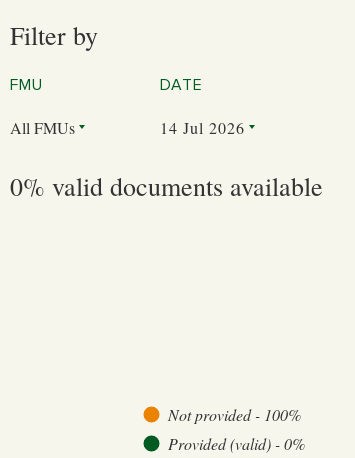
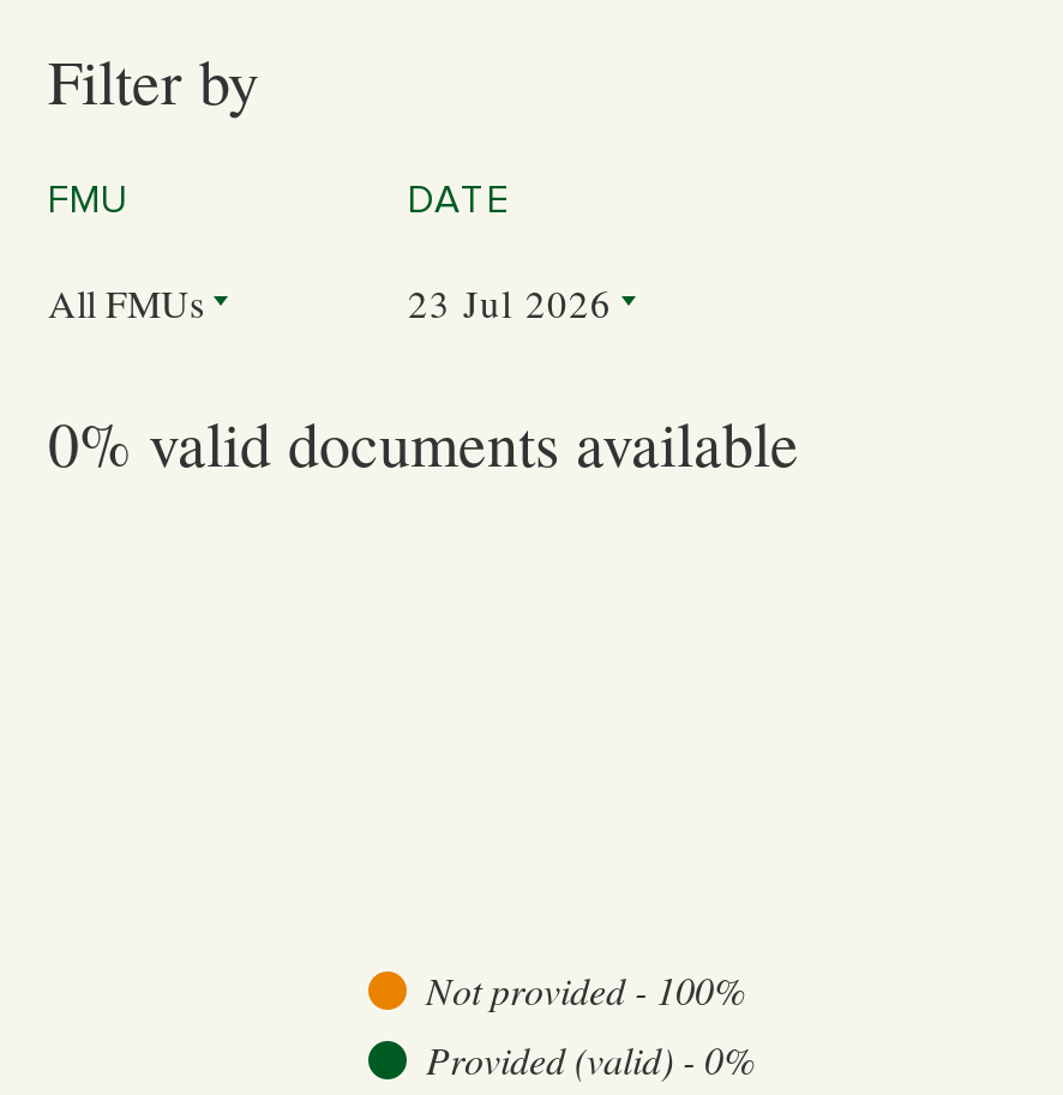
- 14 Jul 2026
+ 23 Jul 2026
